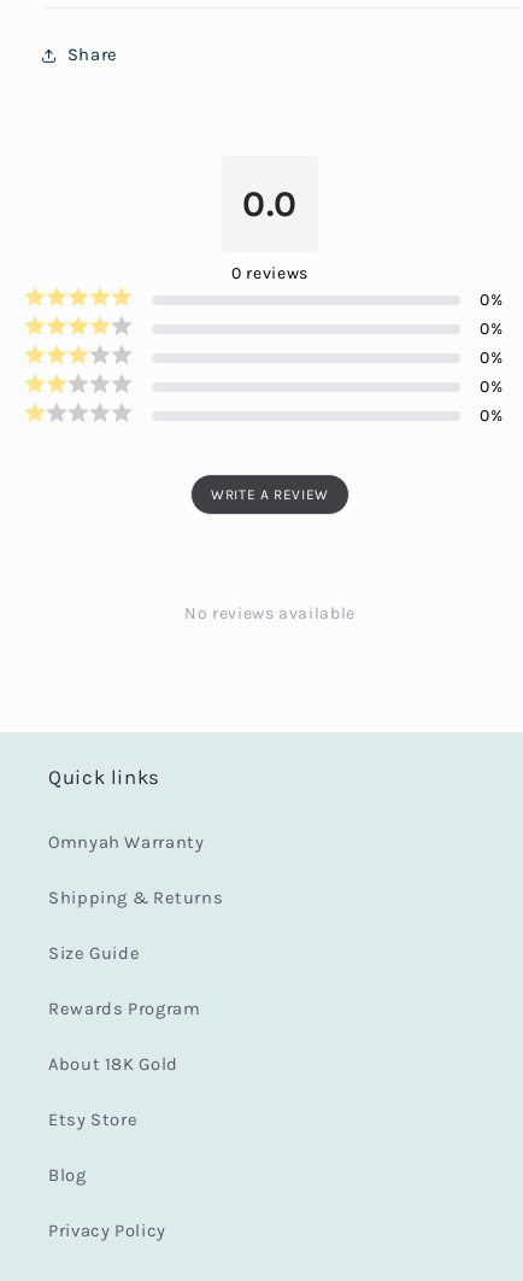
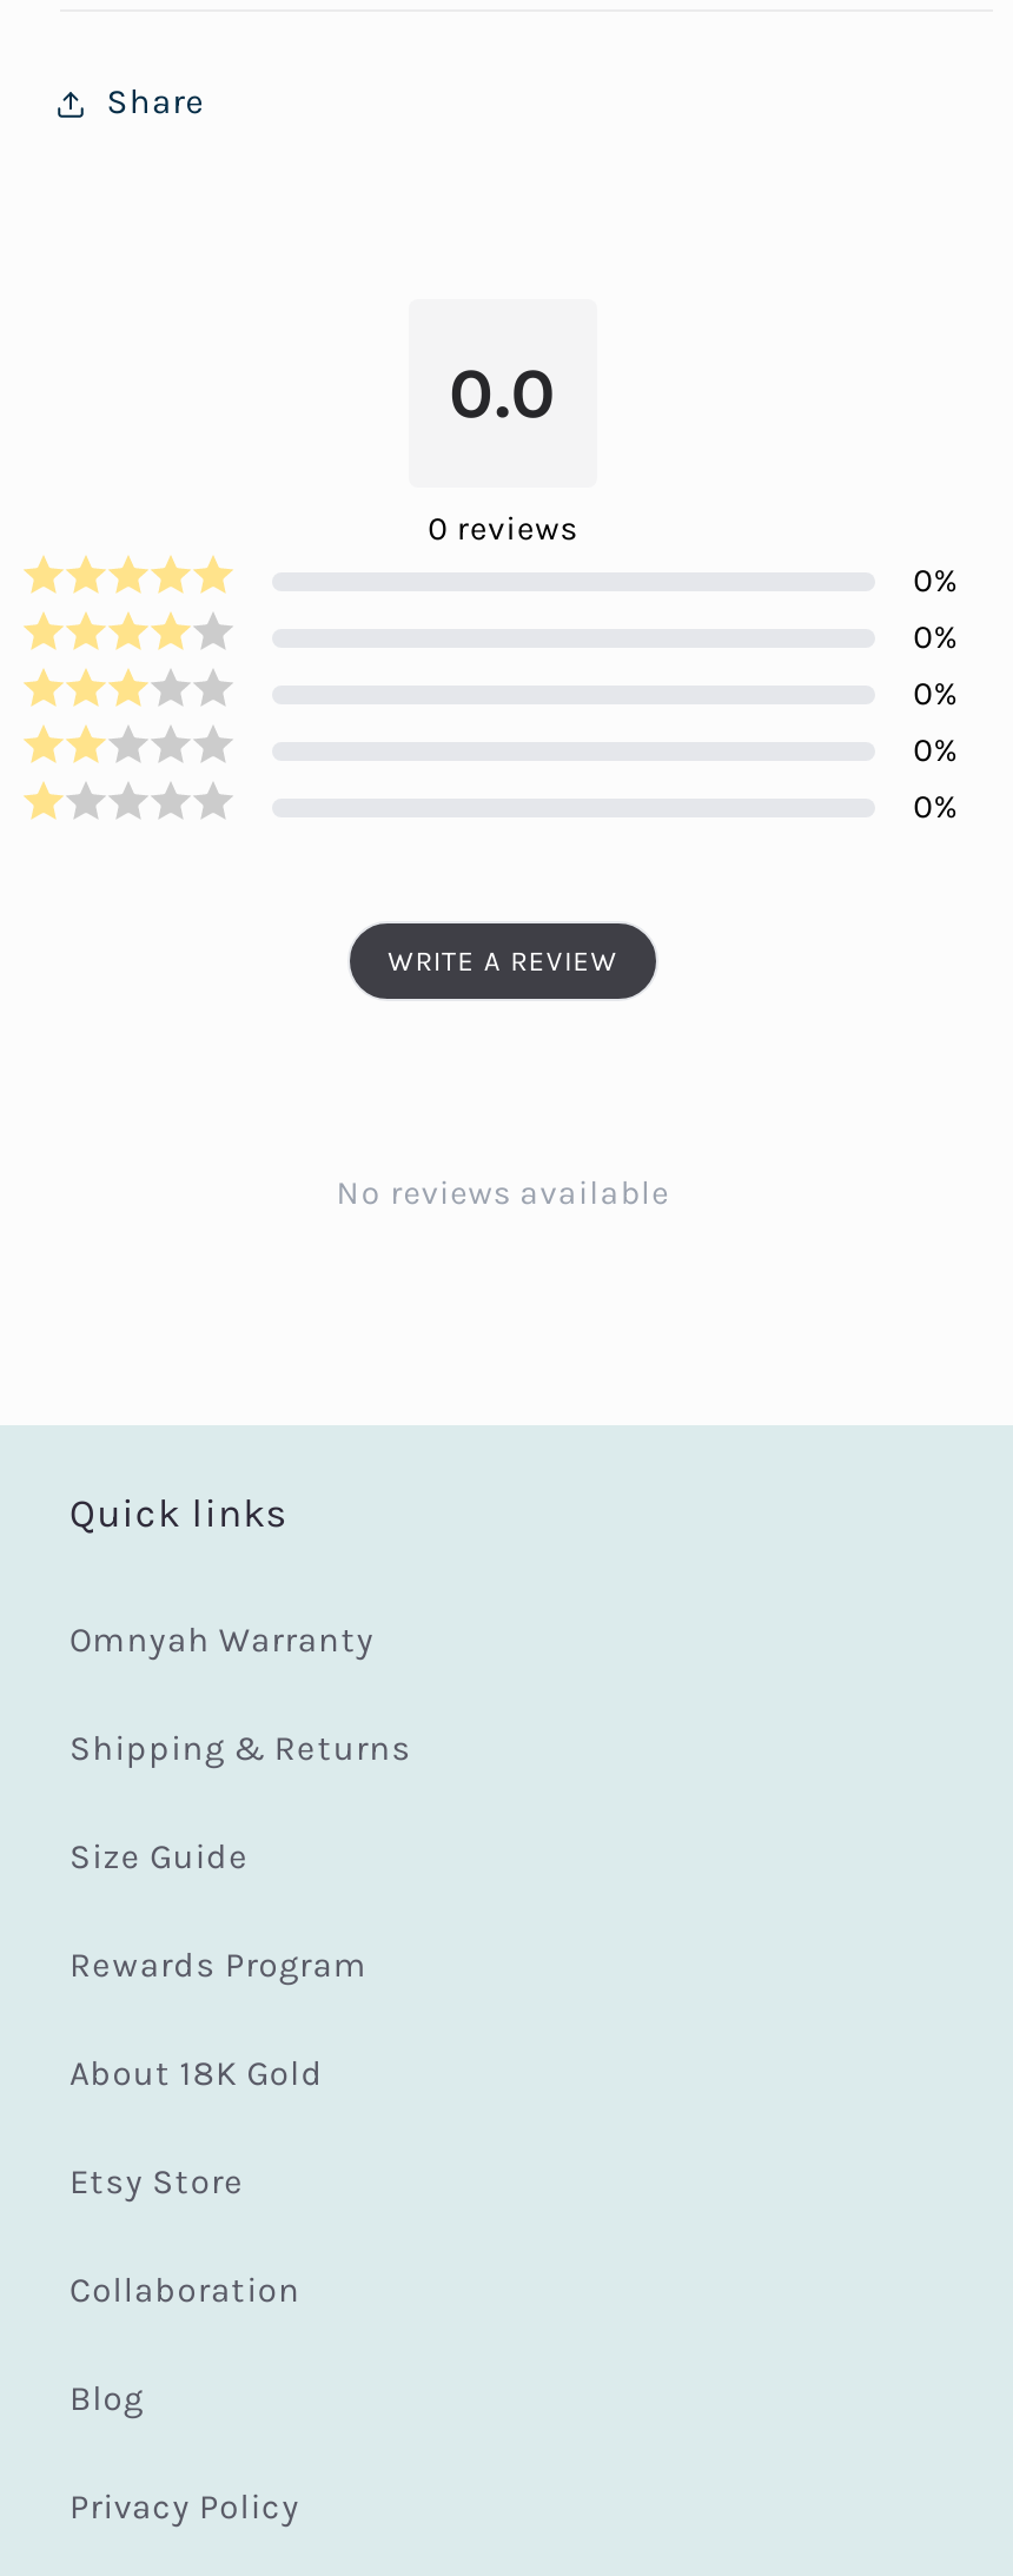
+ Collaboration
